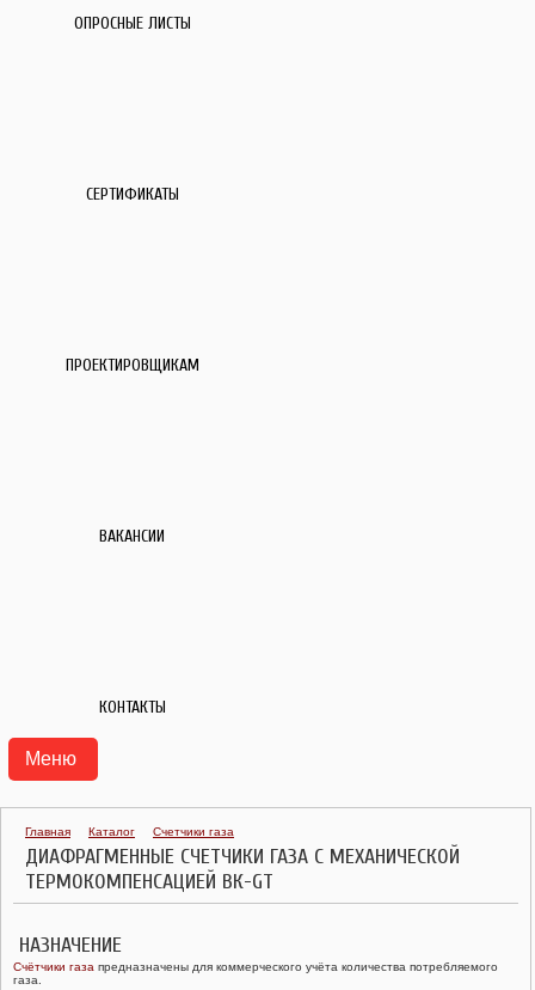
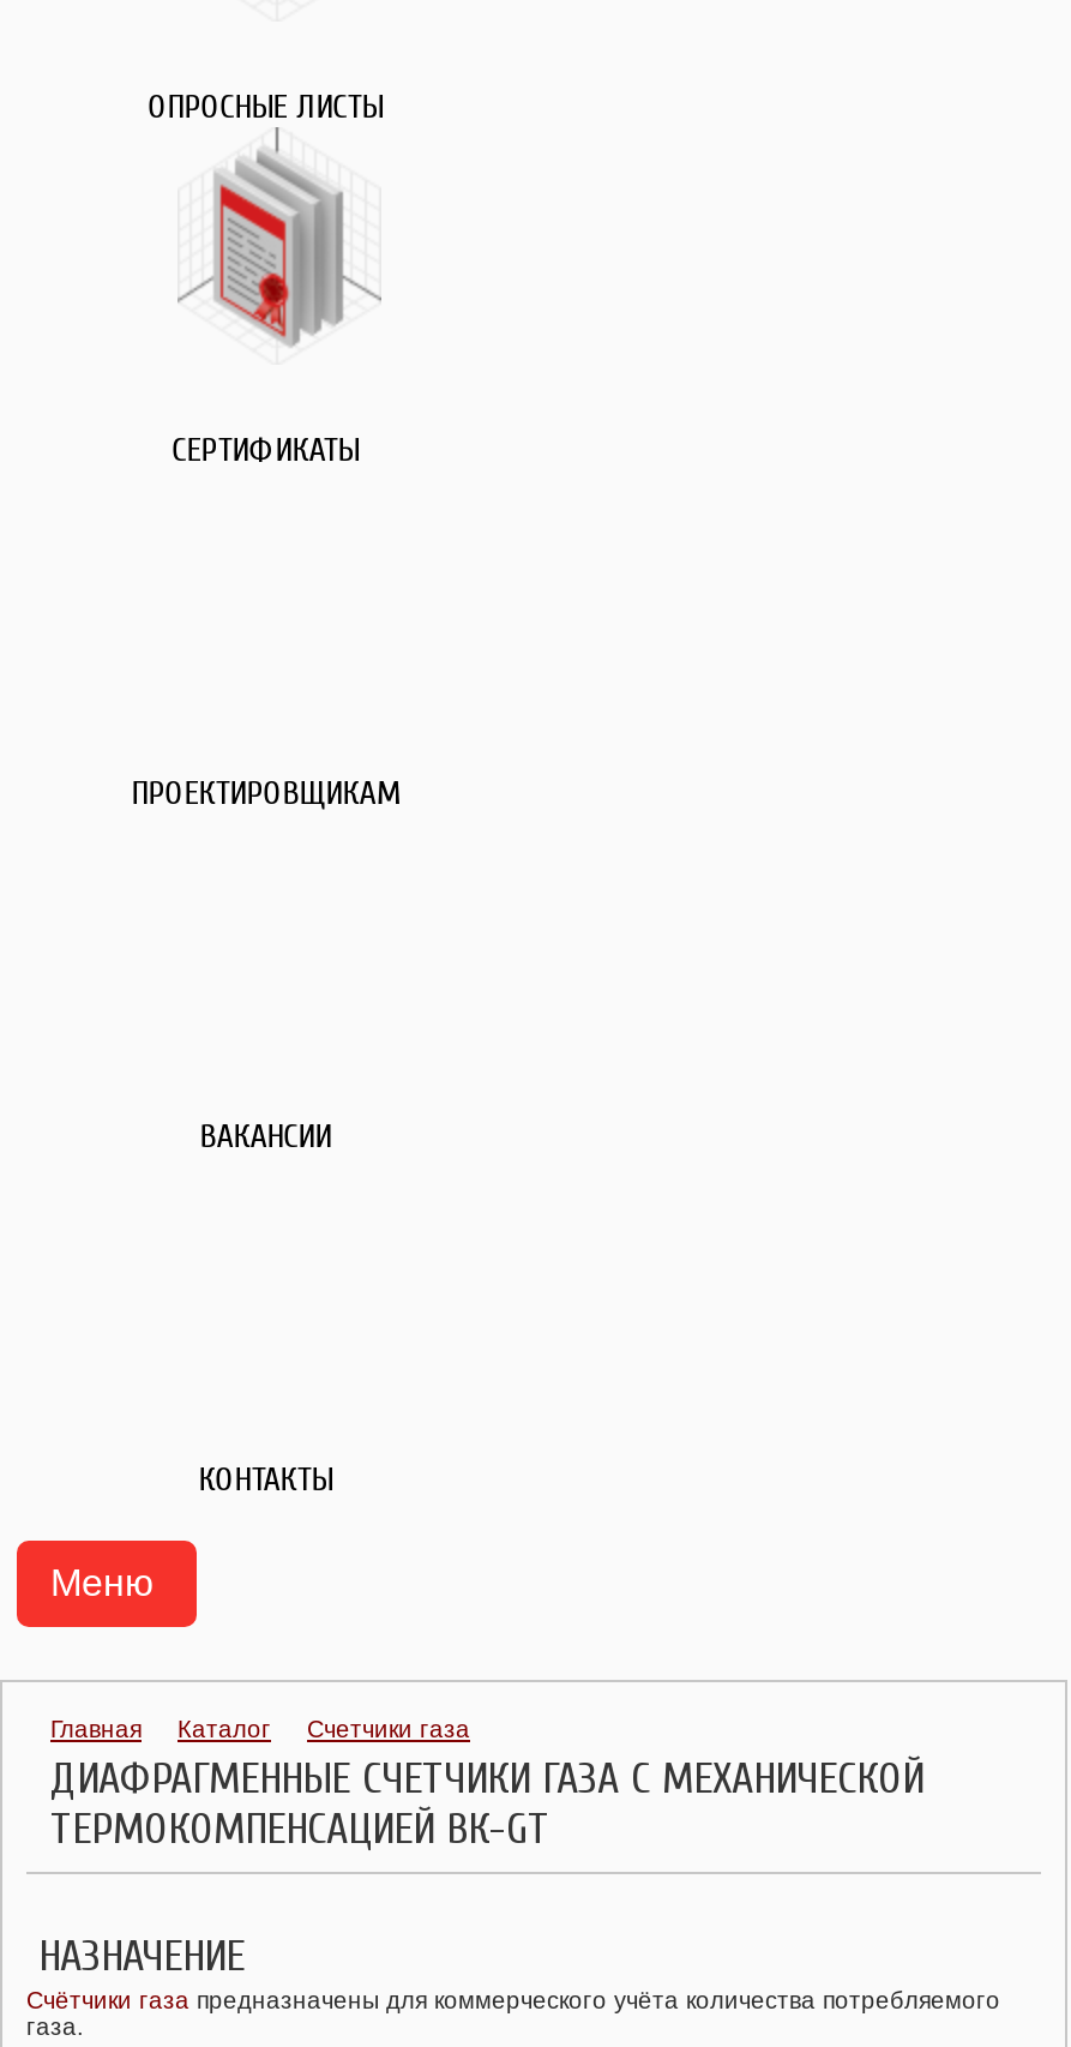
+ [image]
